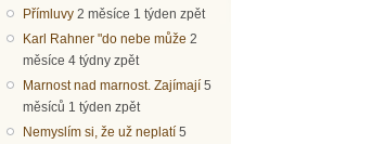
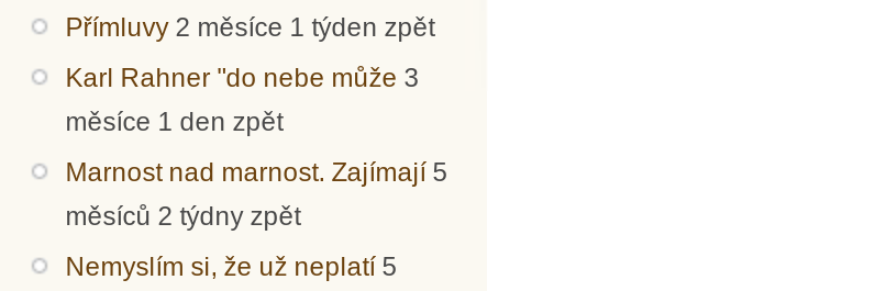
- Karl Rahner "do nebe může 2
+ Karl Rahner "do nebe může 3

- měsíce 4 týdny zpět
+ měsíce 1 den zpět

- měsíců 1 týden zpět
+ měsíců 2 týdny zpět
